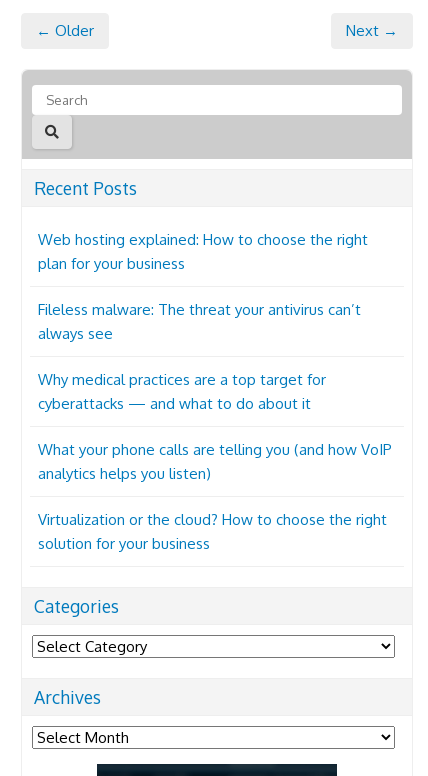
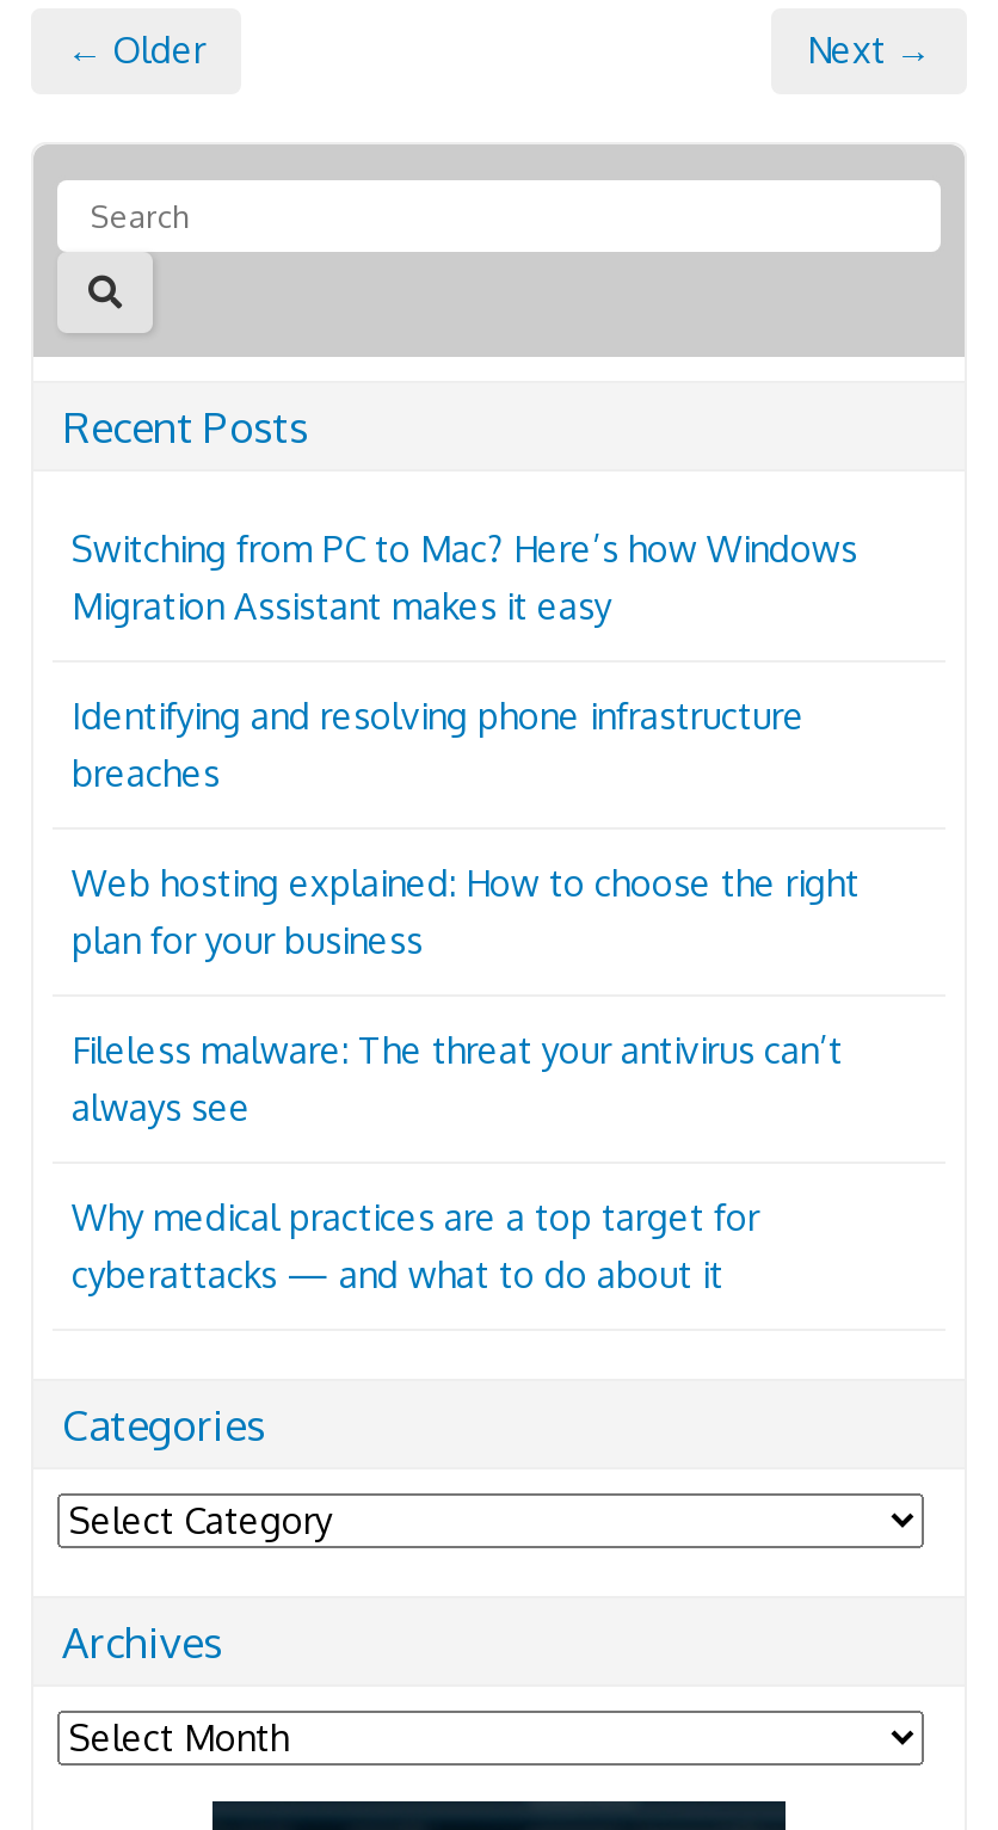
+ Switching from PC to Mac? Here’s how Windows
+ Migration Assistant makes it easy
+ Identifying and resolving phone infrastructure
+ breaches

moved down: Web hosting explained: How to choose the right | plan for your business | Fileless malware: The threat your antivirus can’t | always see | Why medical practices are a top target for | cyberattacks — and what to do about it

- What your phone calls are telling you (and how VoIP
- analytics helps you listen)
- Virtualization or the cloud? How to choose the right
- solution for your business
